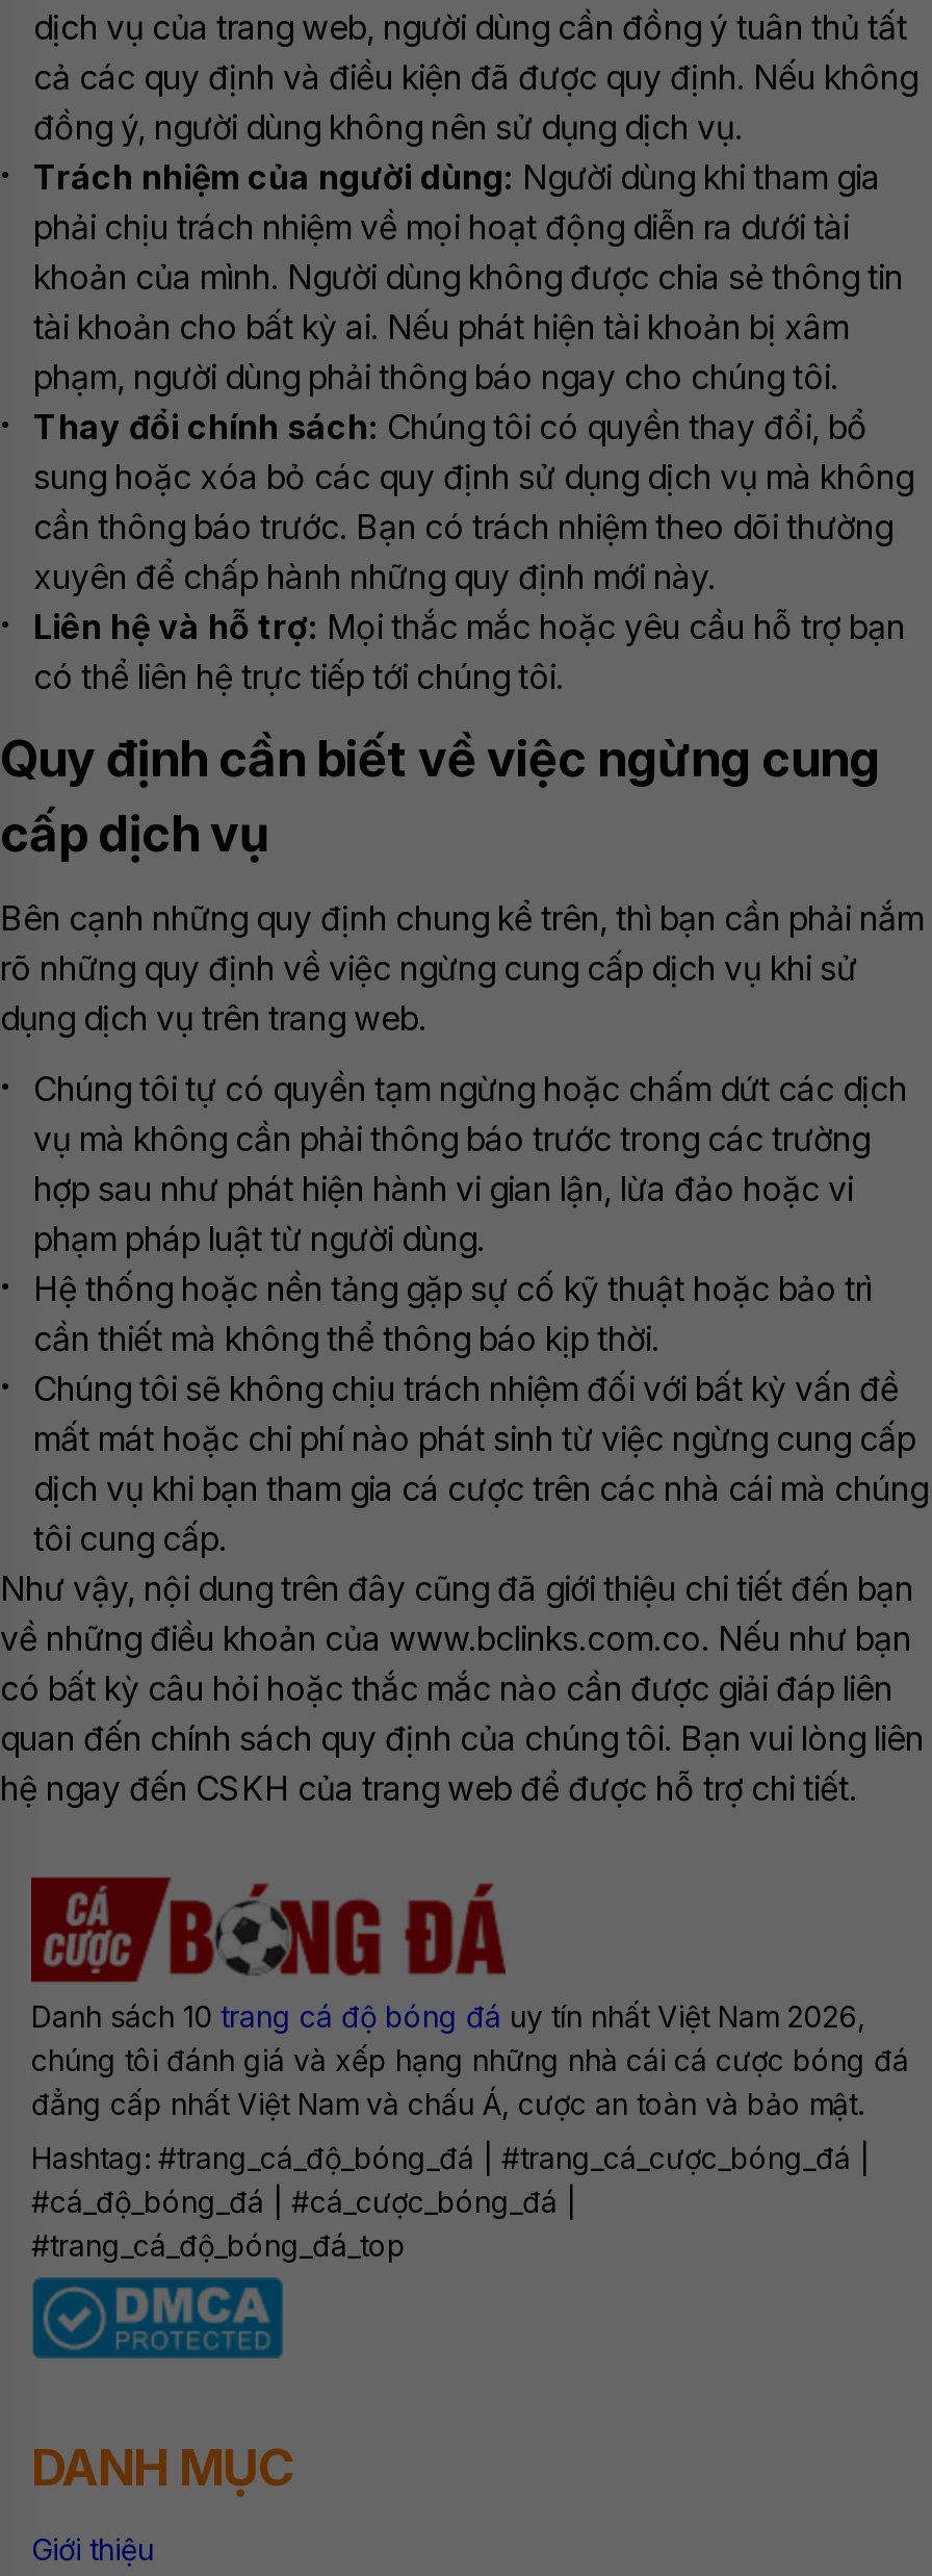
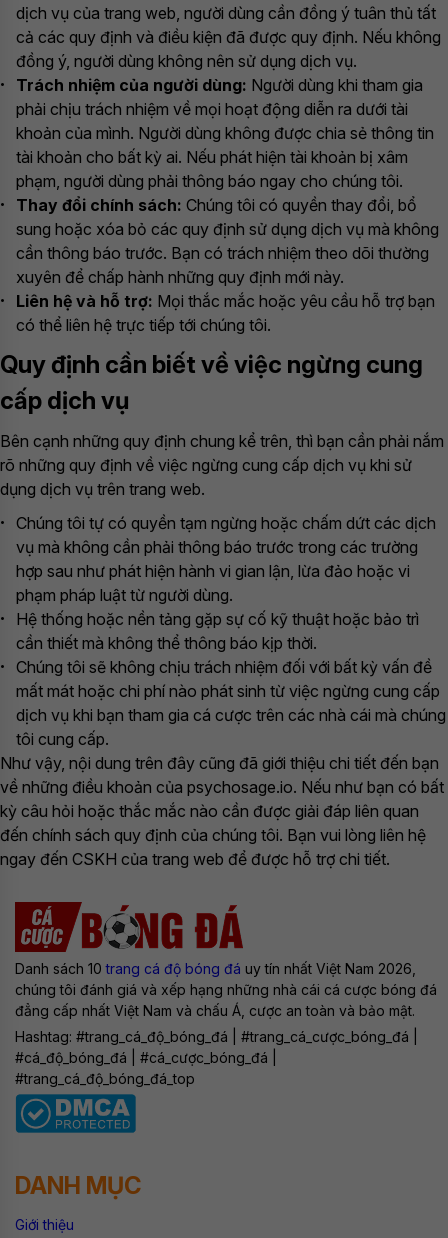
- về những điều khoản của www.bclinks.com.co. Nếu như bạn
- có bất kỳ câu hỏi hoặc thắc mắc nào cần được giải đáp liên
- quan đến chính sách quy định của chúng tôi. Bạn vui lòng liên
- hệ ngay đến CSKH của trang web để được hỗ trợ chi tiết.
+ về những điều khoản của psychosage.io. Nếu như bạn có bất
+ kỳ câu hỏi hoặc thắc mắc nào cần được giải đáp liên quan
+ đến chính sách quy định của chúng tôi. Bạn vui lòng liên hệ
+ ngay đến CSKH của trang web để được hỗ trợ chi tiết.
